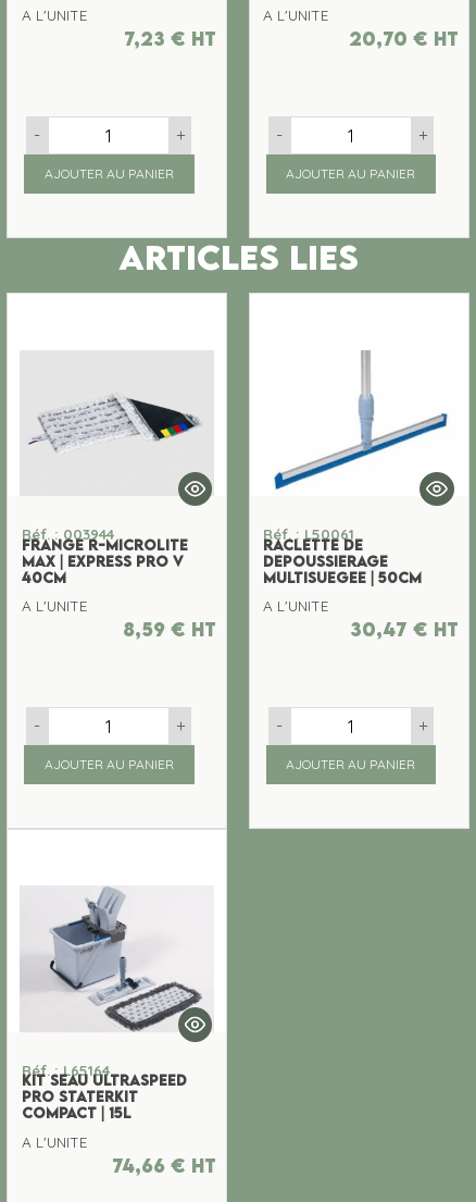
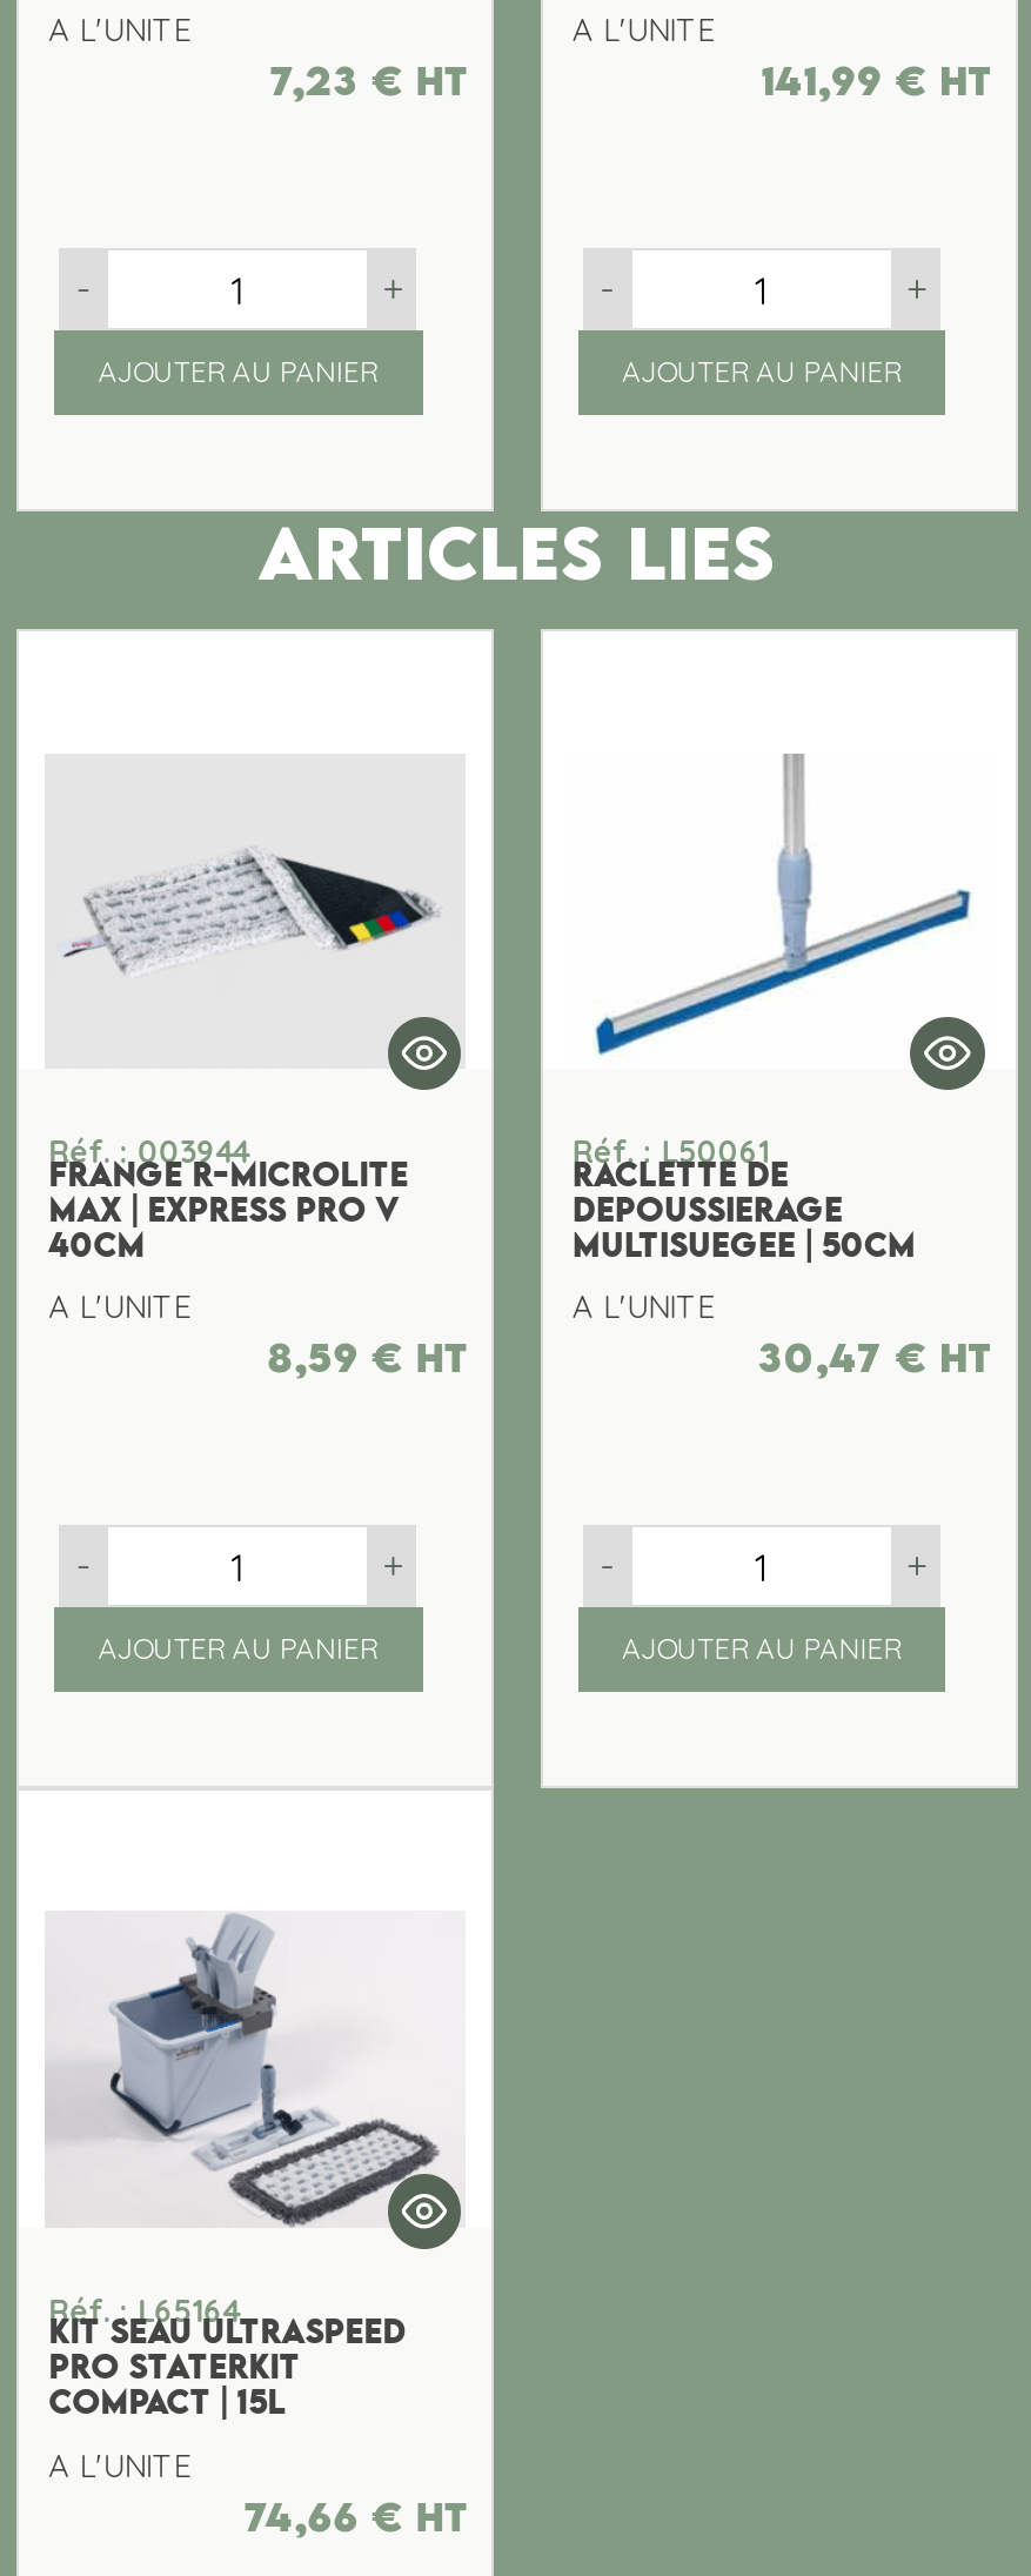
- 20,70 €ht
+ 141,99 €ht
